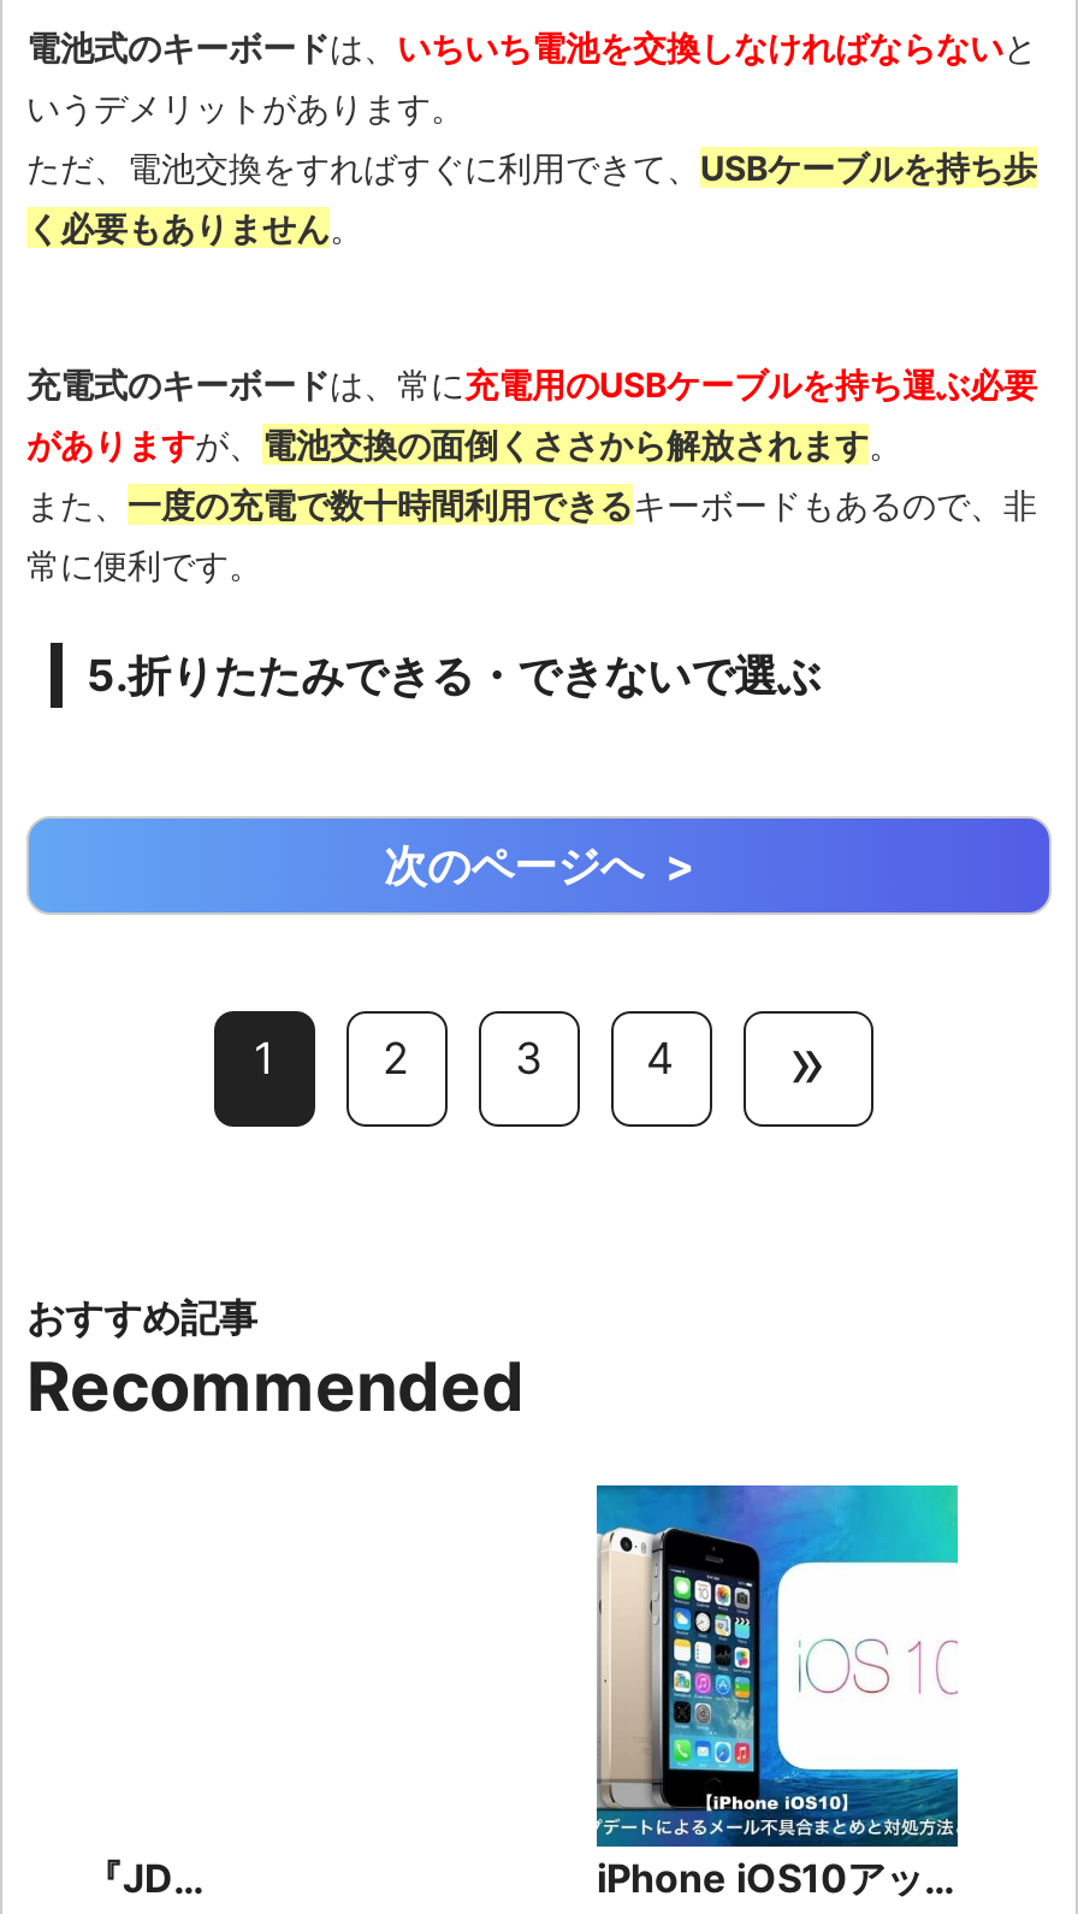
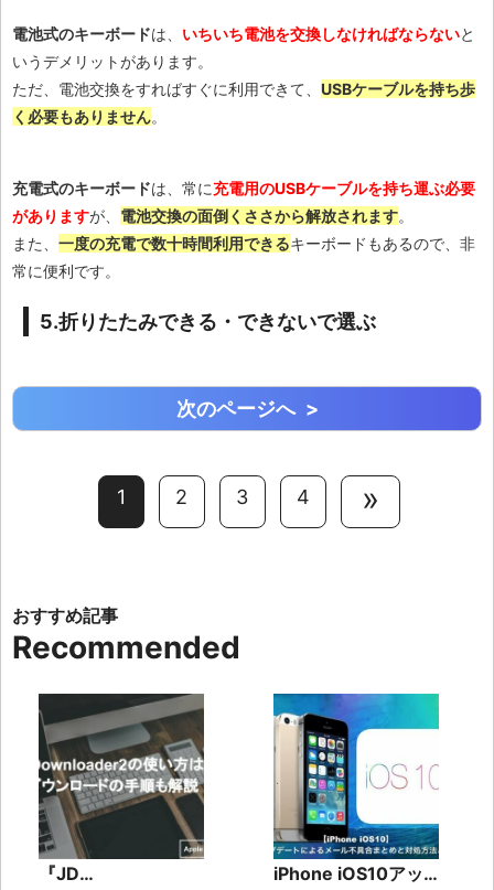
+ [image]
